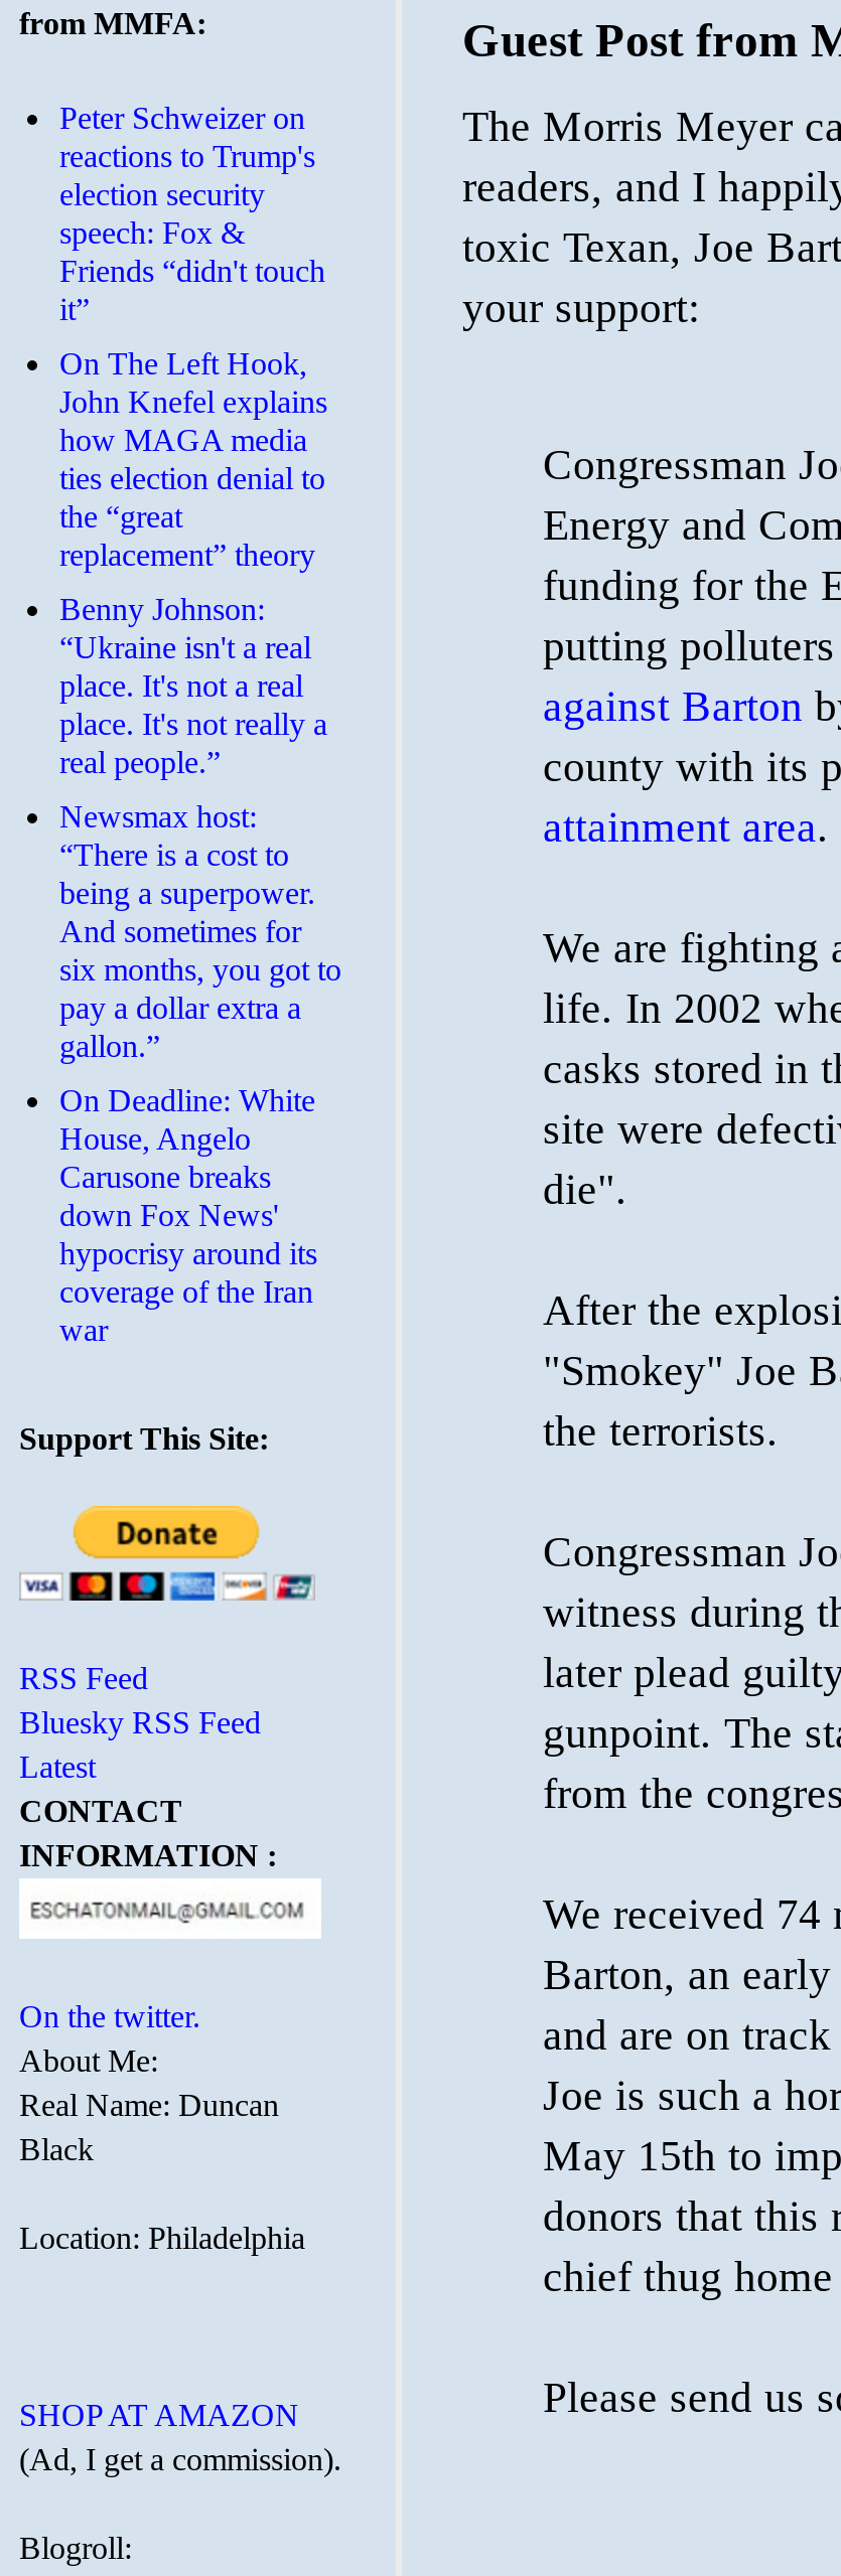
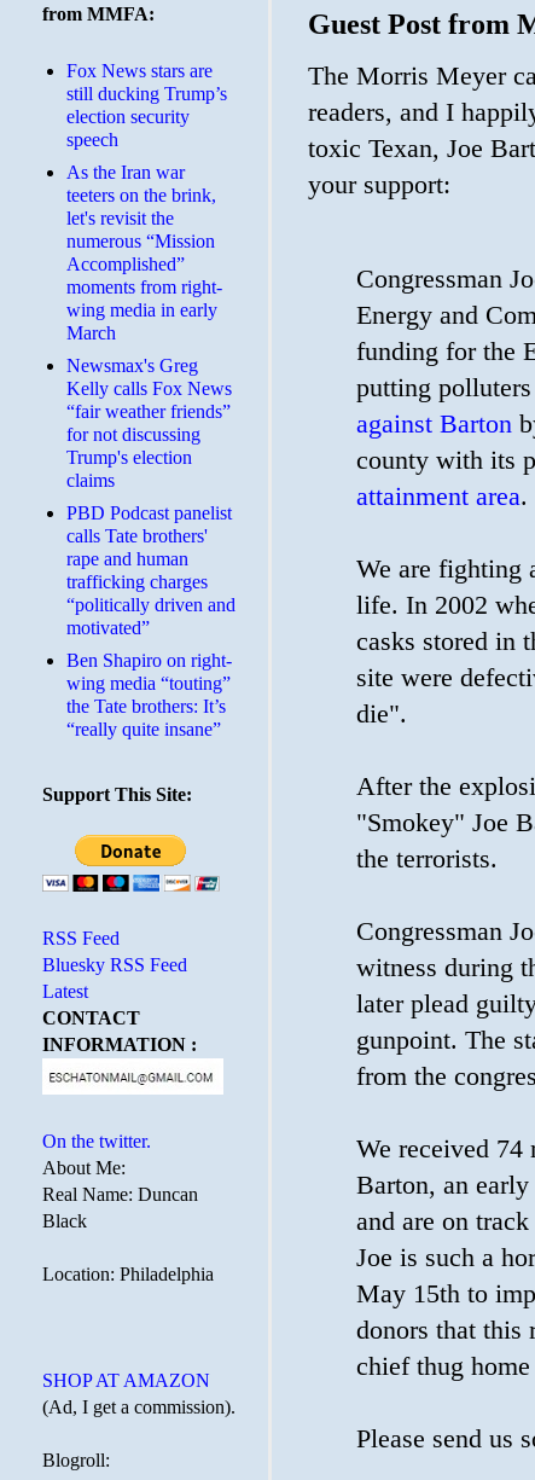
- Peter Schweizer on
- reactions to Trump's
+ Fox News stars are
+ still ducking Trump’s

- speech: Fox &
- Friends “didn't touch
- it”
+ speech

- On The Left Hook,
- John Knefel explains
- how MAGA media
- ties election denial to
- the “great
- replacement” theory
+ As the Iran war
+ teeters on the brink,
+ let's revisit the
+ numerous “Mission
+ Accomplished”
+ moments from right-
+ wing media in early
+ March

- Benny Johnson:
- “Ukraine isn't a real
- place. It's not a real
- place. It's not really a
- real people.”
+ Newsmax's Greg
+ Kelly calls Fox News
+ “fair weather friends”
+ for not discussing
+ Trump's election
+ claims

- Newsmax host:
- “There is a cost to
- being a superpower.
- And sometimes for
- six months, you got to
- pay a dollar extra a
- gallon.”
+ PBD Podcast panelist
+ calls Tate brothers'
+ rape and human
+ trafficking charges
+ “politically driven and
+ motivated”

- On Deadline: White
- House, Angelo
- Carusone breaks
- down Fox News'
- hypocrisy around its
- coverage of the Iran
- war
+ Ben Shapiro on right-
+ wing media “touting”
+ the Tate brothers: It’s
+ “really quite insane”
